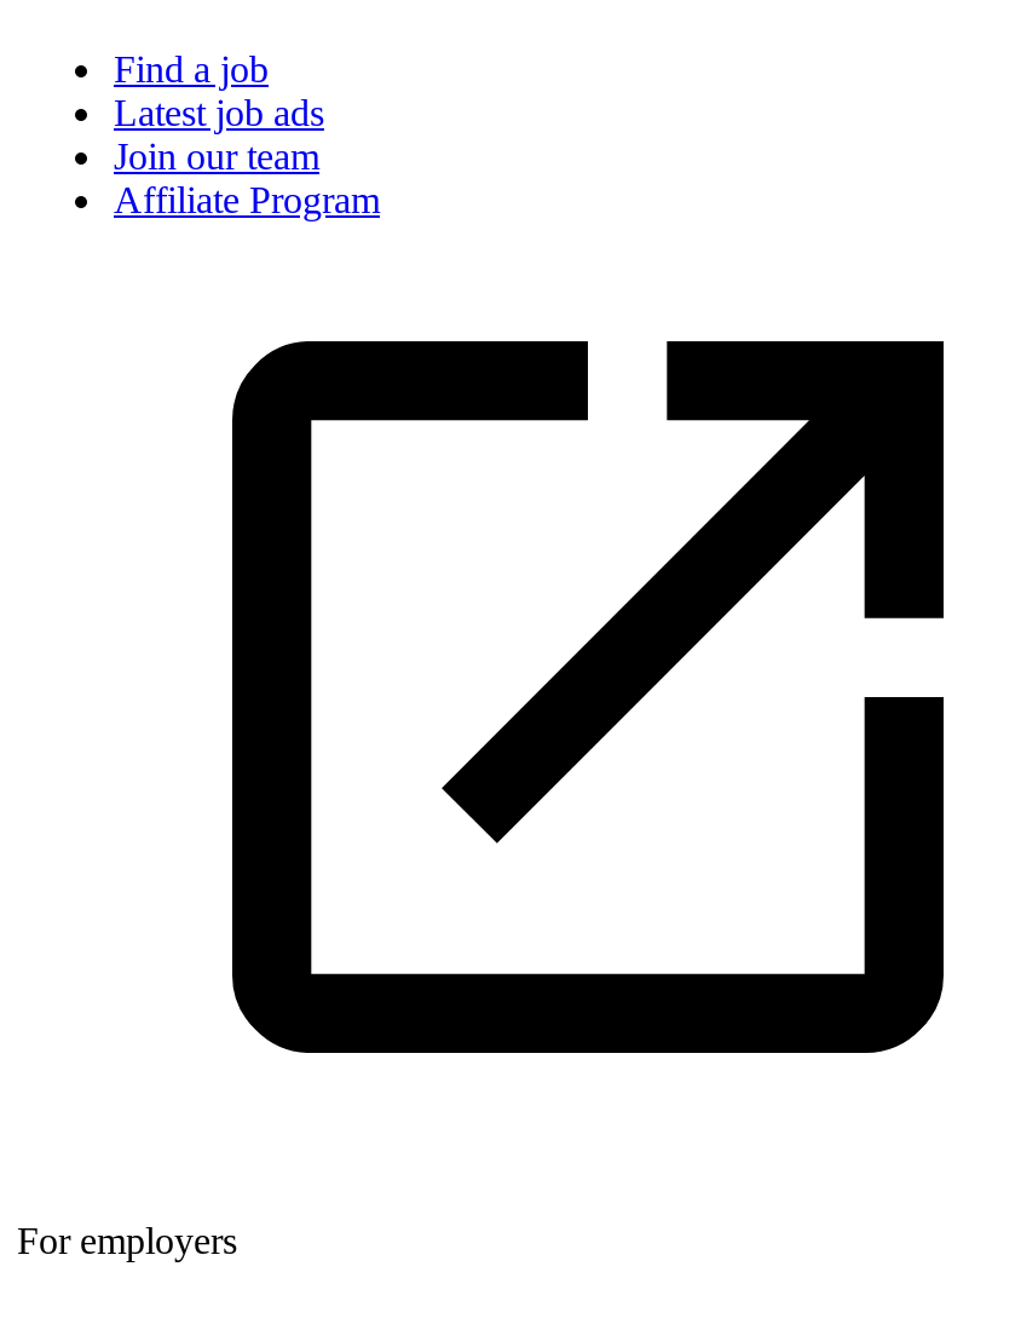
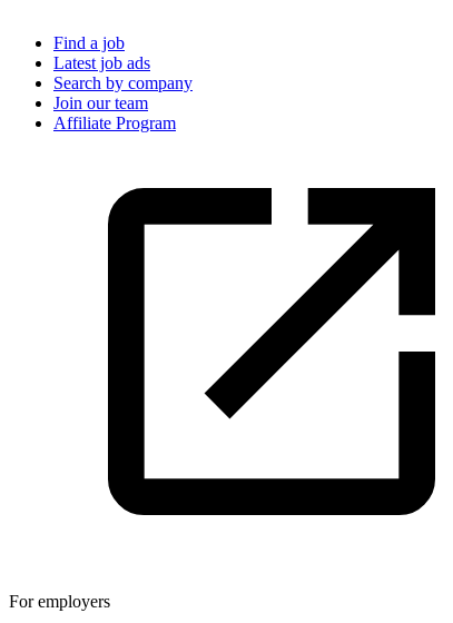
+ Search by company
